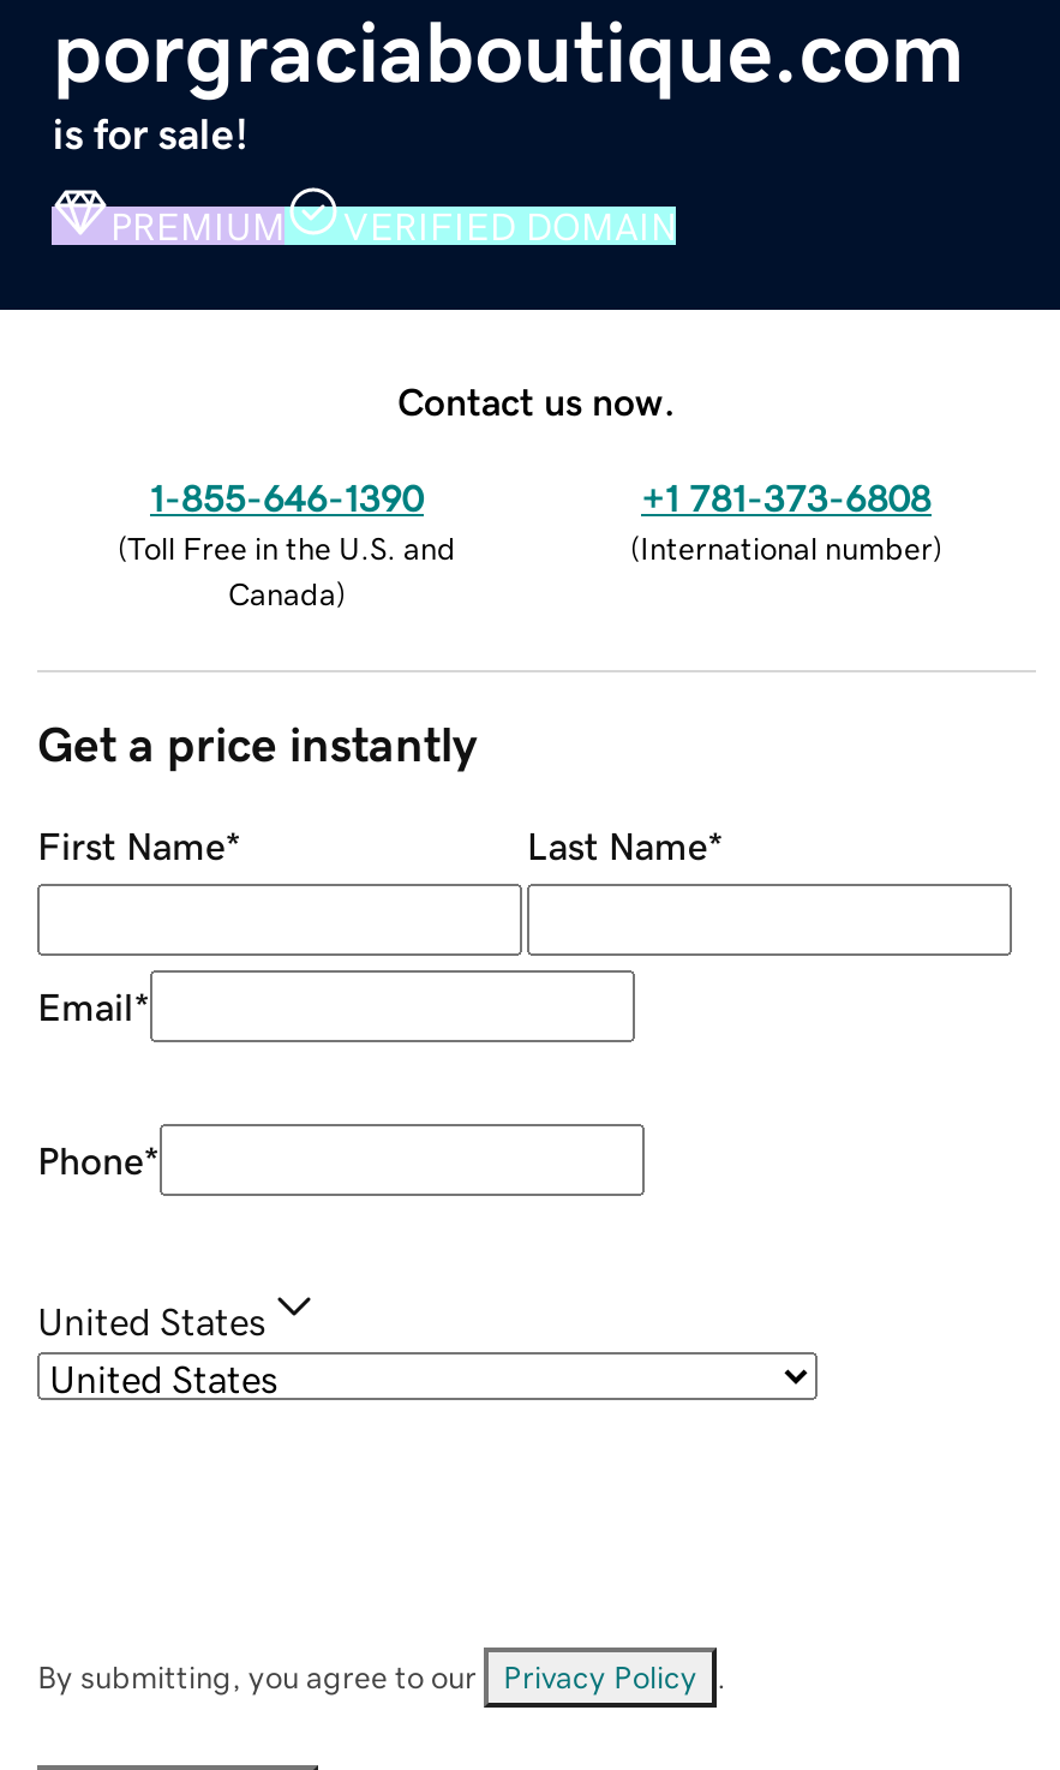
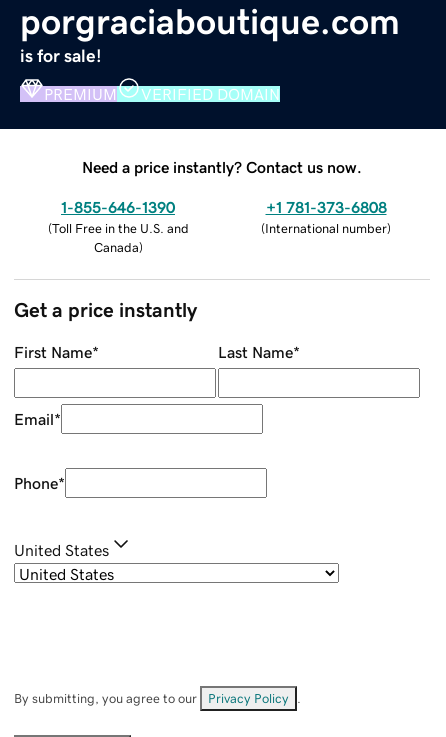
- Contact us now.
+ Need a price instantly? Contact us now.
